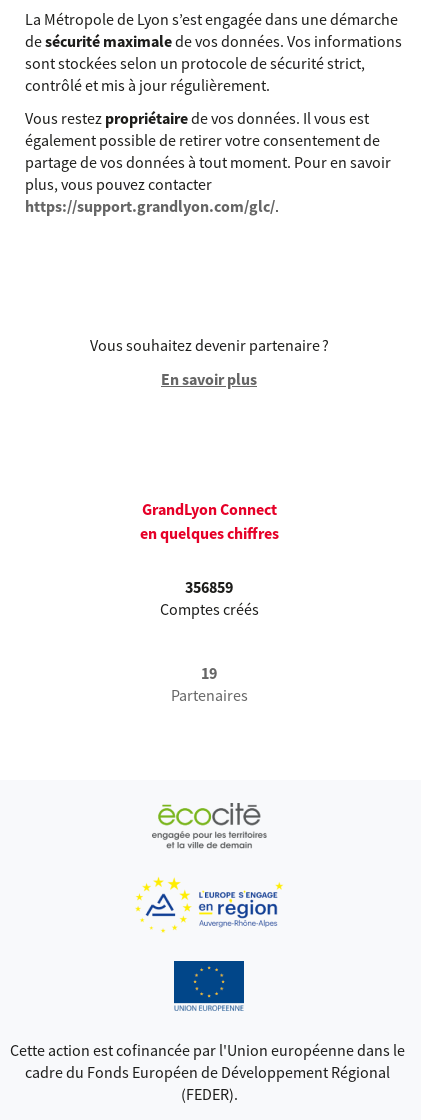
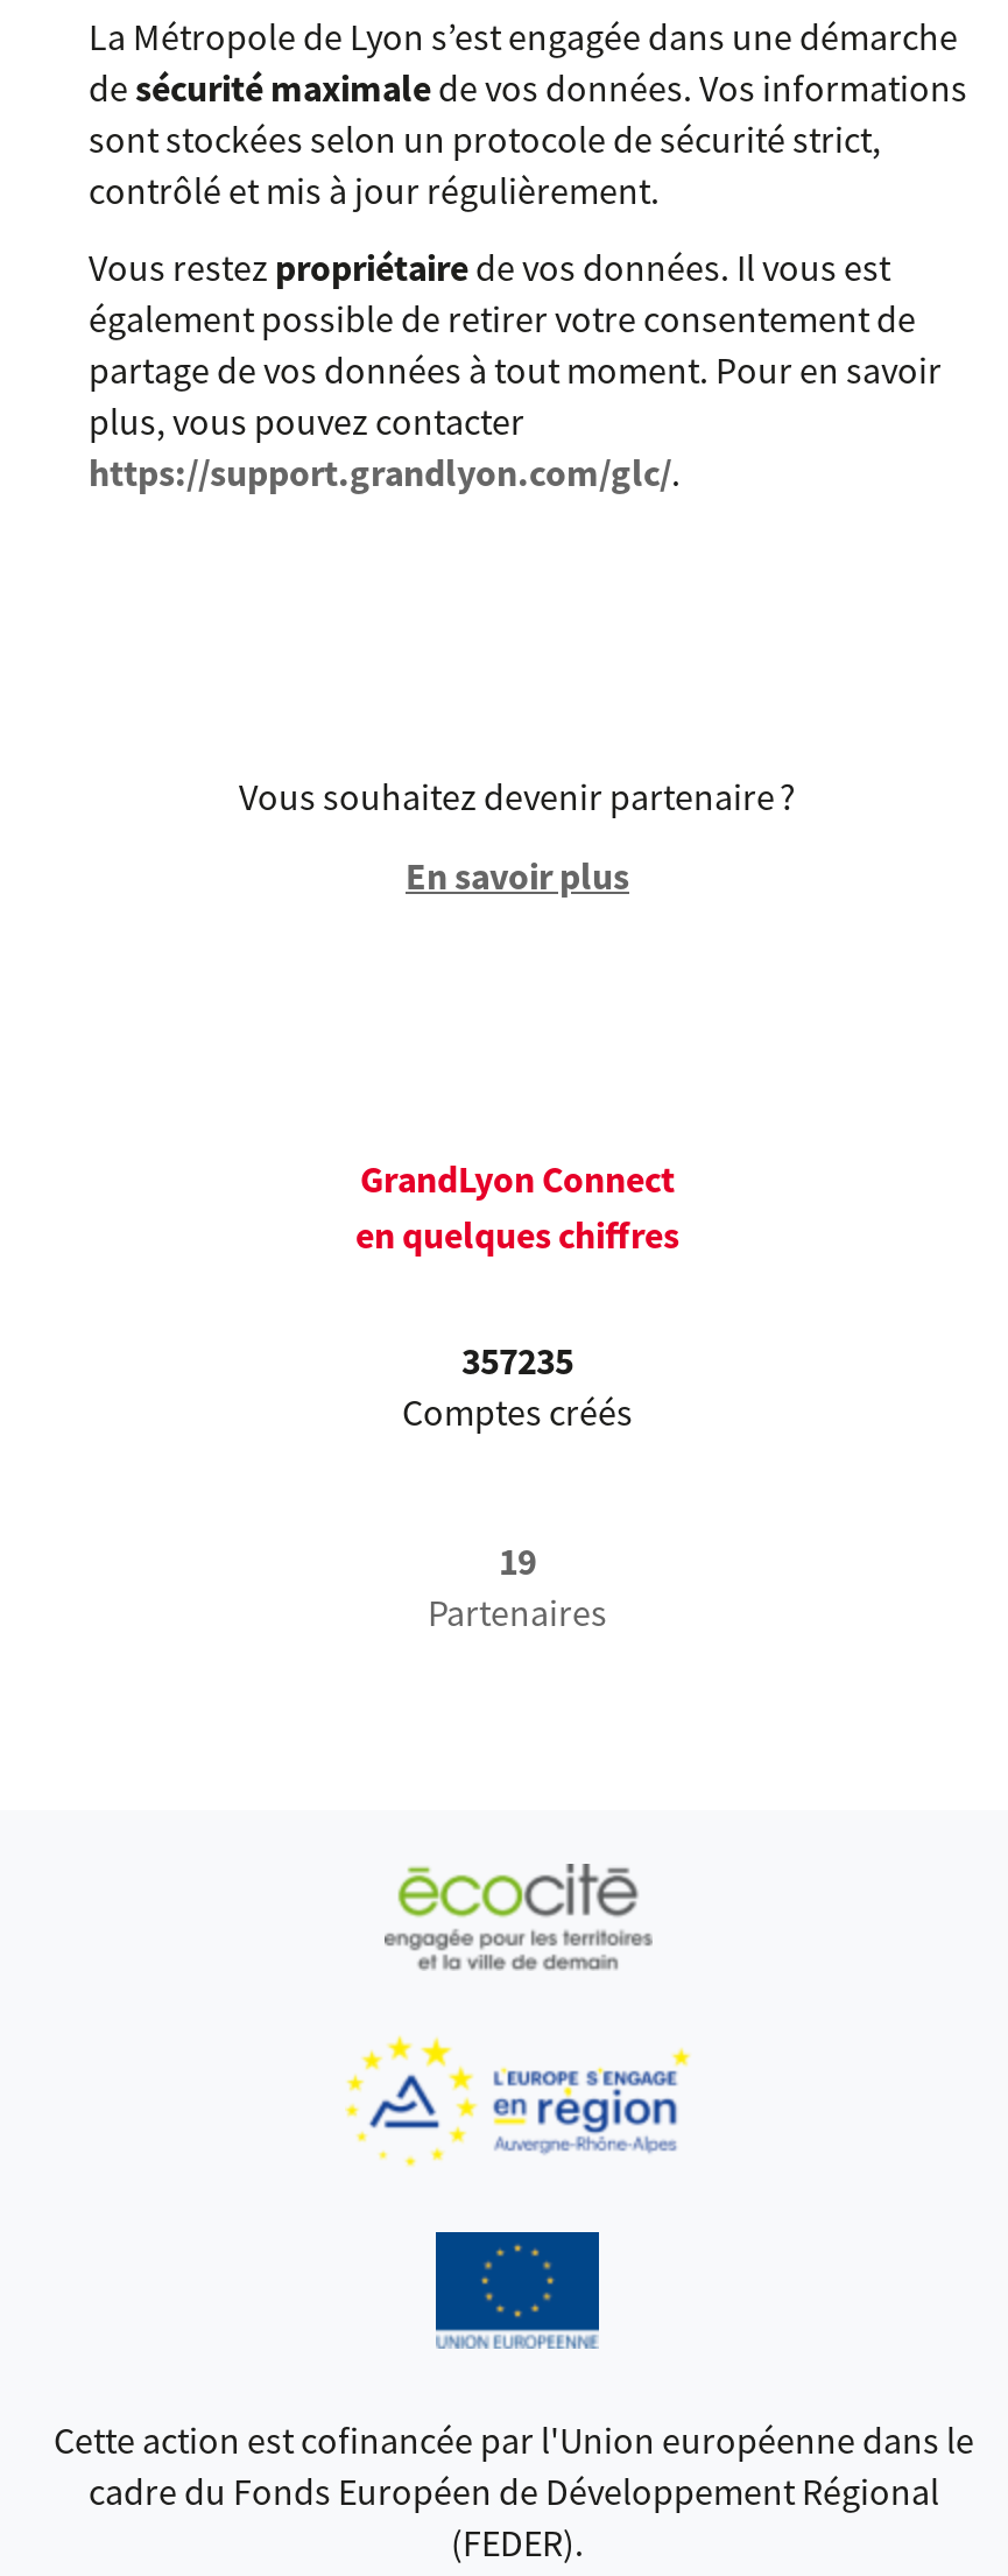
- 356859
+ 357235
